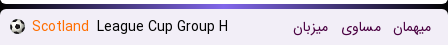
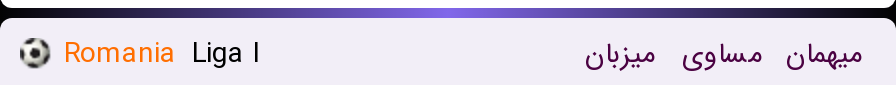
- Scotland League Cup Group H
+ Romania Liga I
